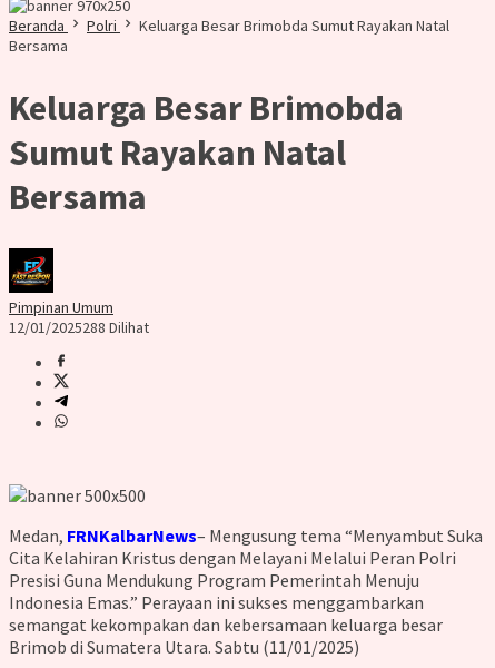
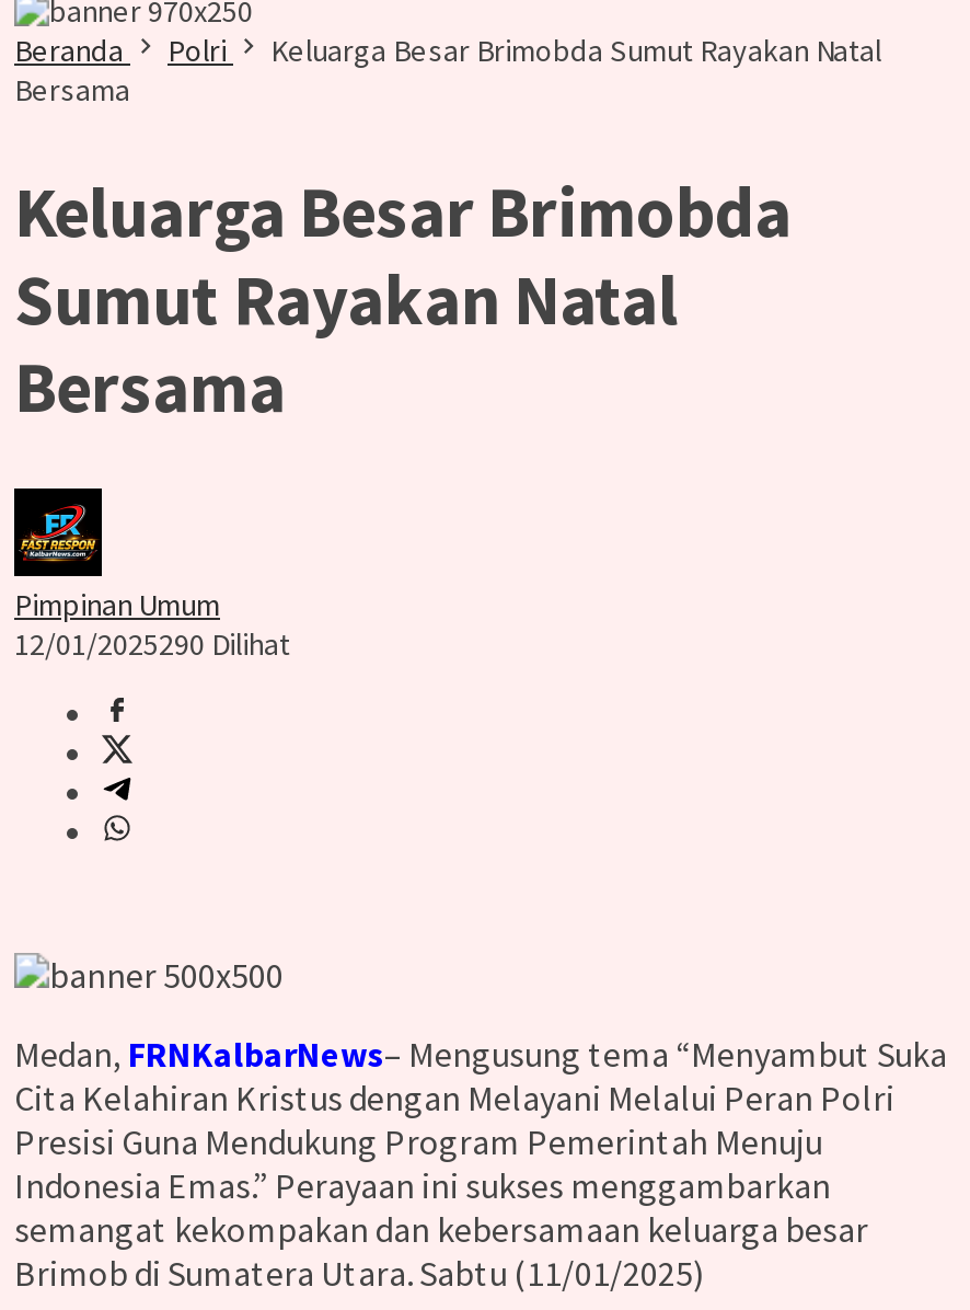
- 12/01/2025288 Dilihat
+ 12/01/2025290 Dilihat
